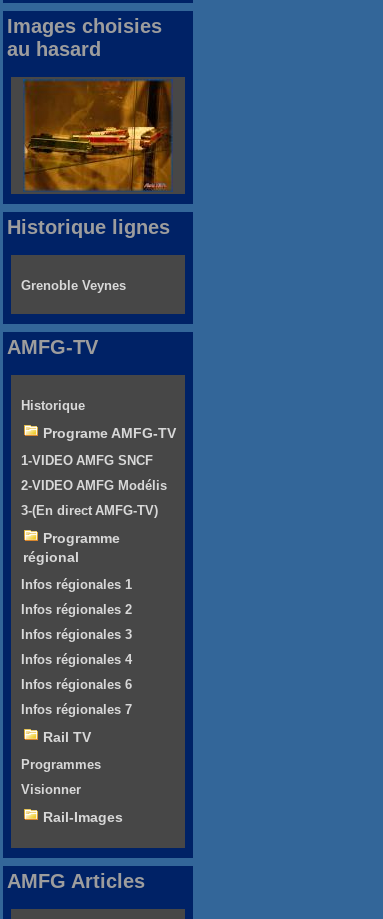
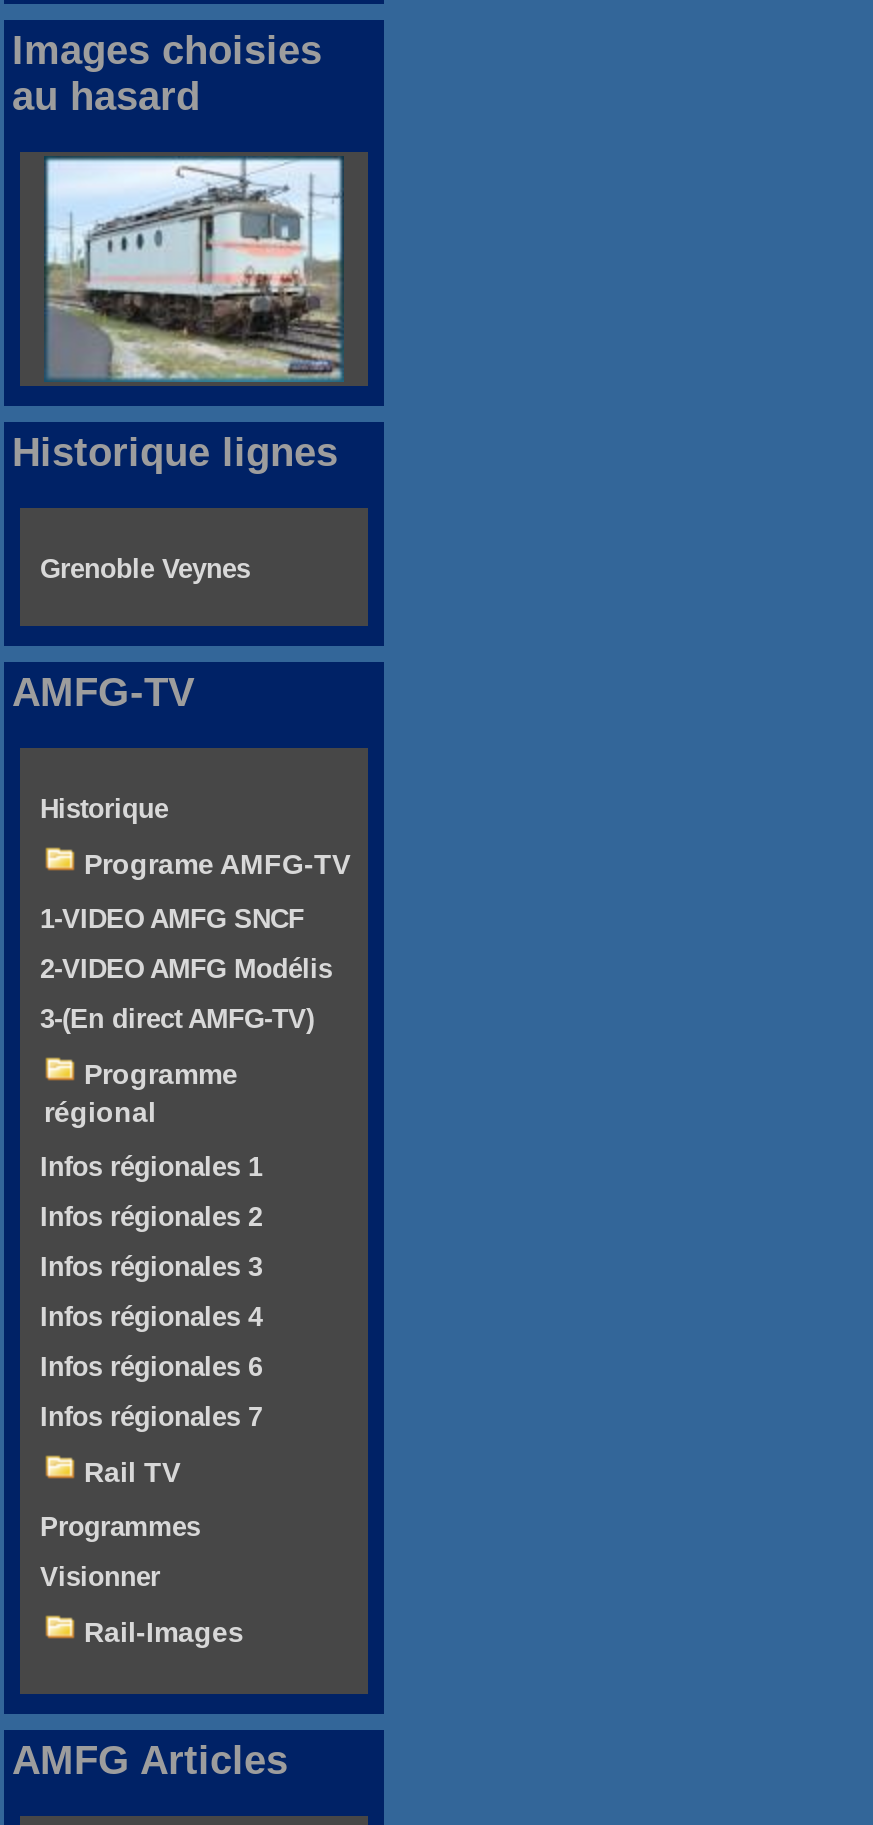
- [image]
+ [image]
